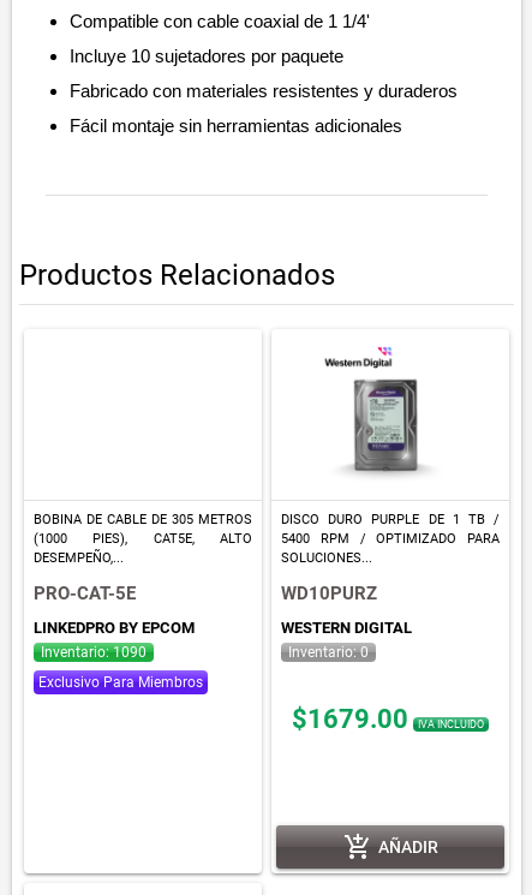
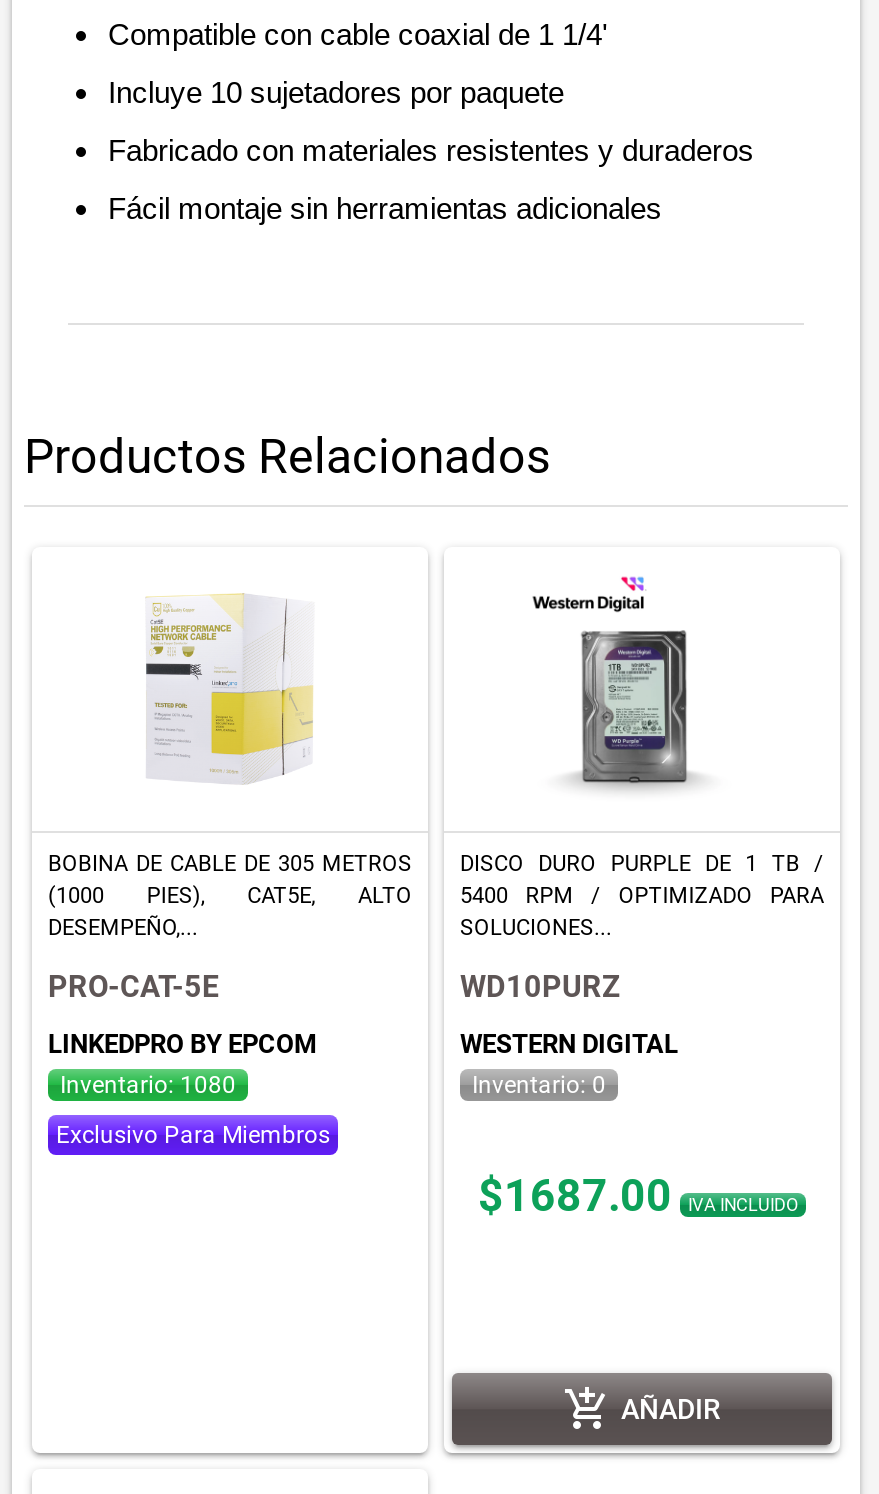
+ [image]

- Inventario: 1090
+ Inventario: 1080

- $1679.00 IVA INCLUIDO
+ $1687.00 IVA INCLUIDO
